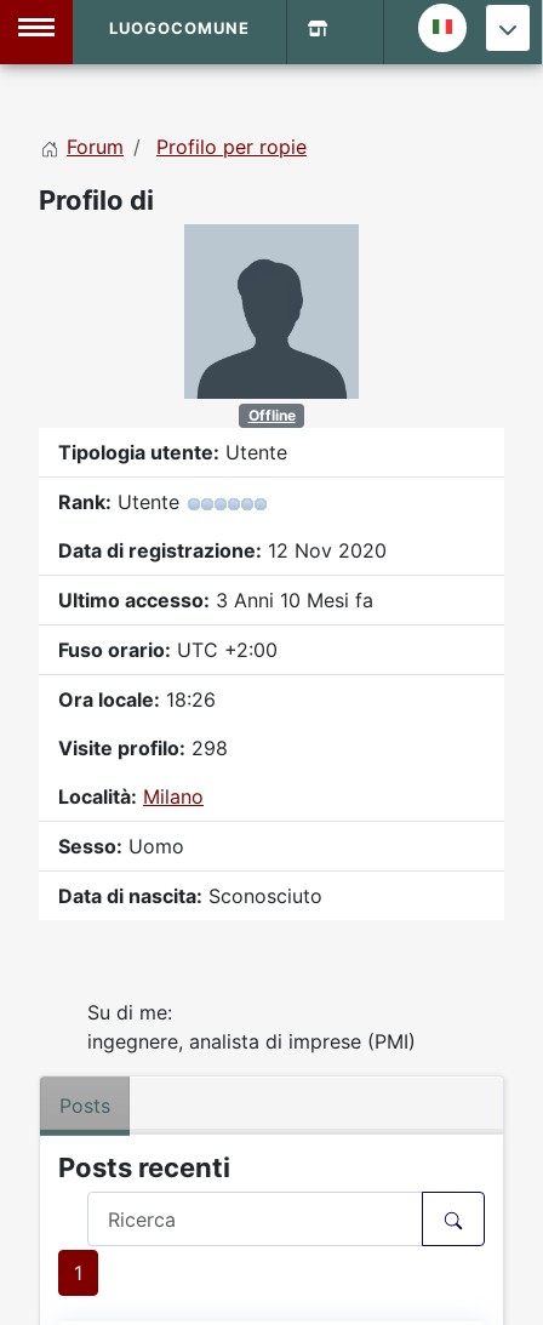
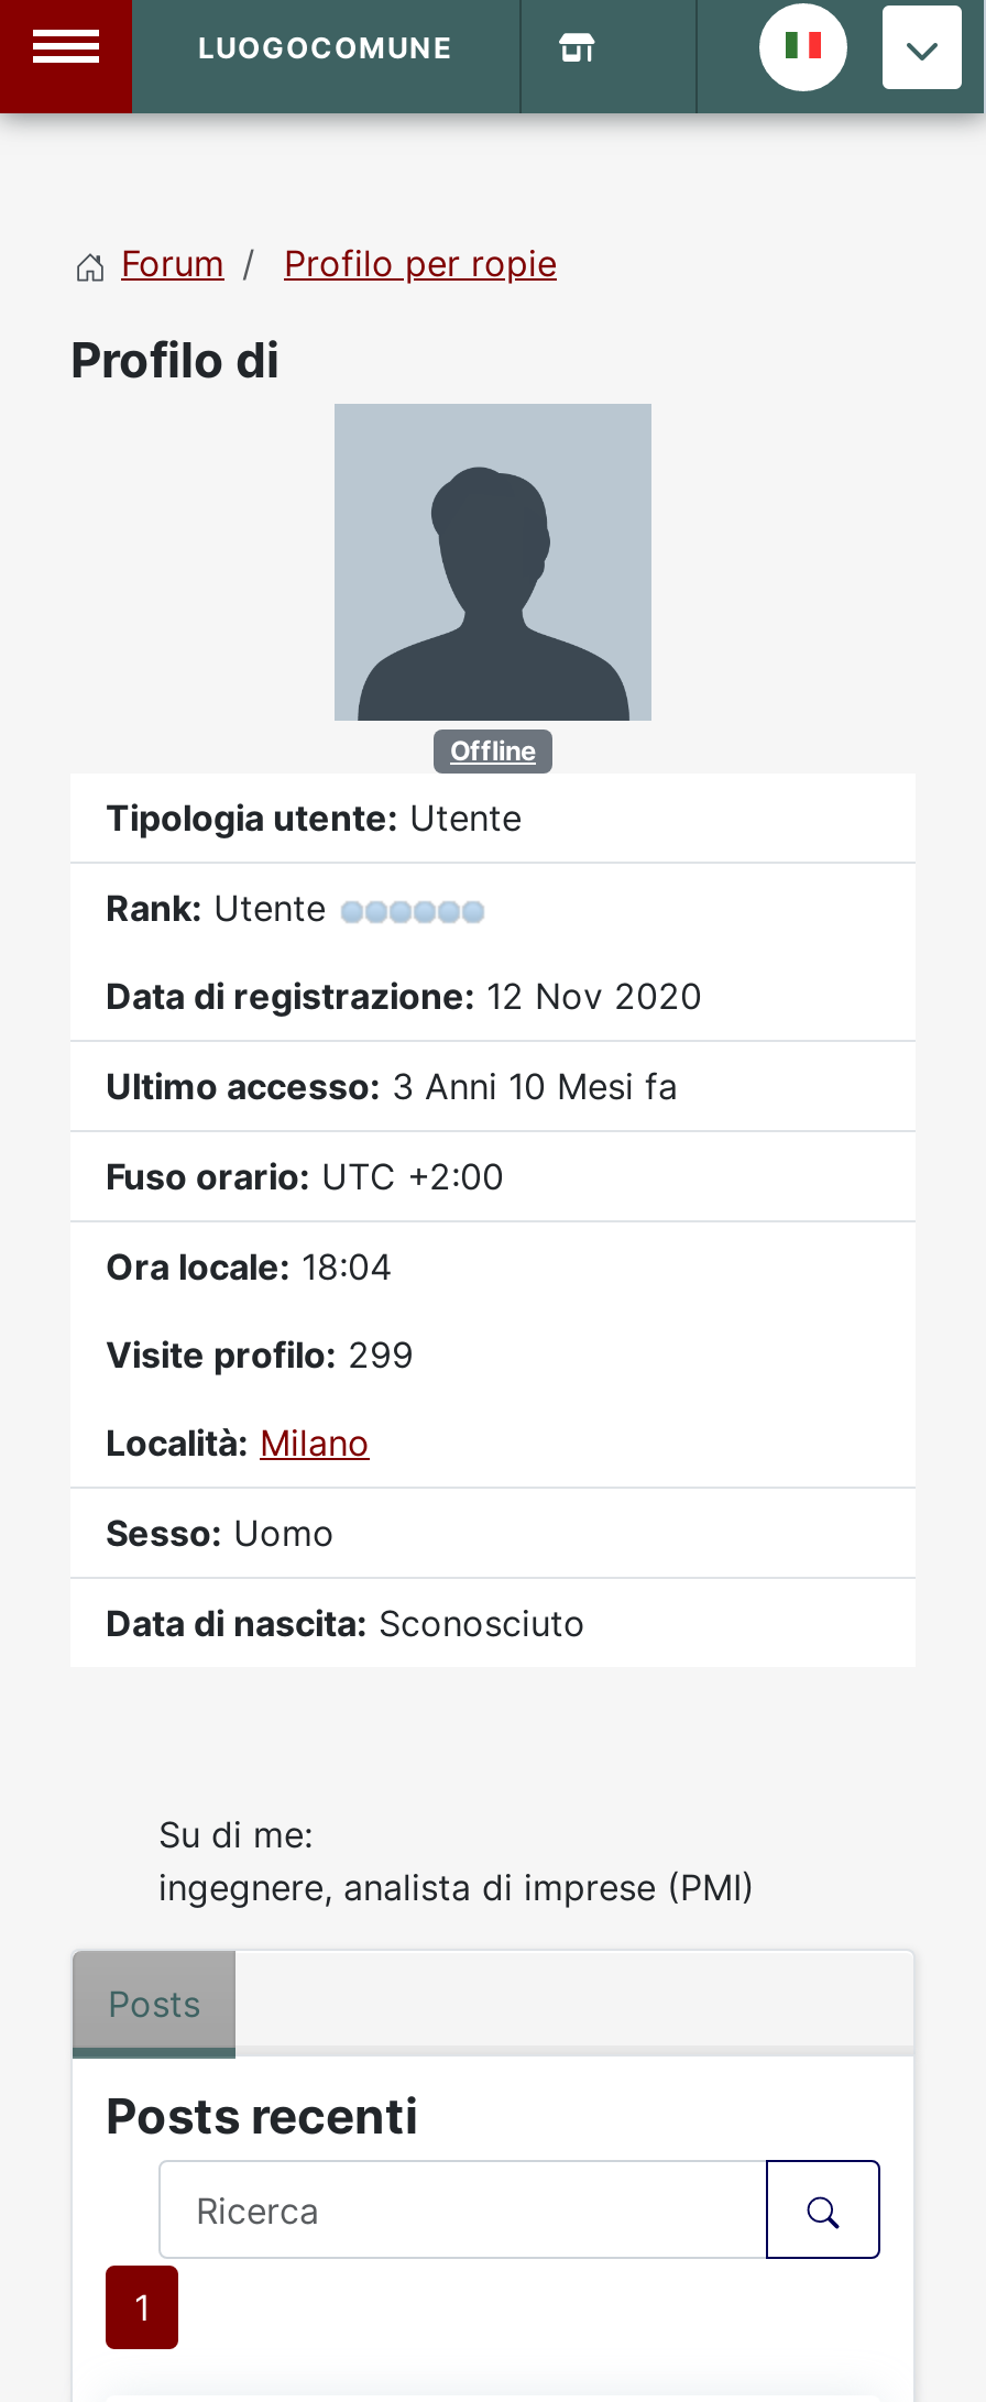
- Ora locale: 18:26
+ Ora locale: 18:04

- Visite profilo: 298
+ Visite profilo: 299
